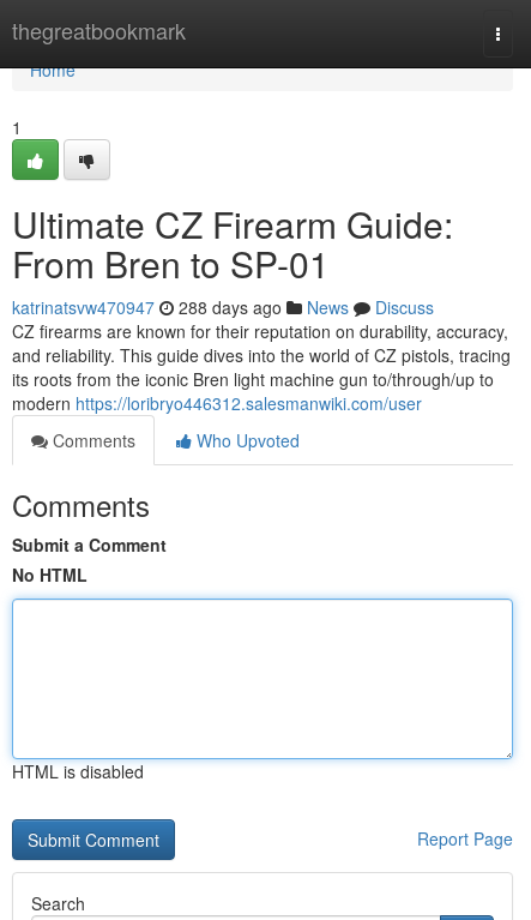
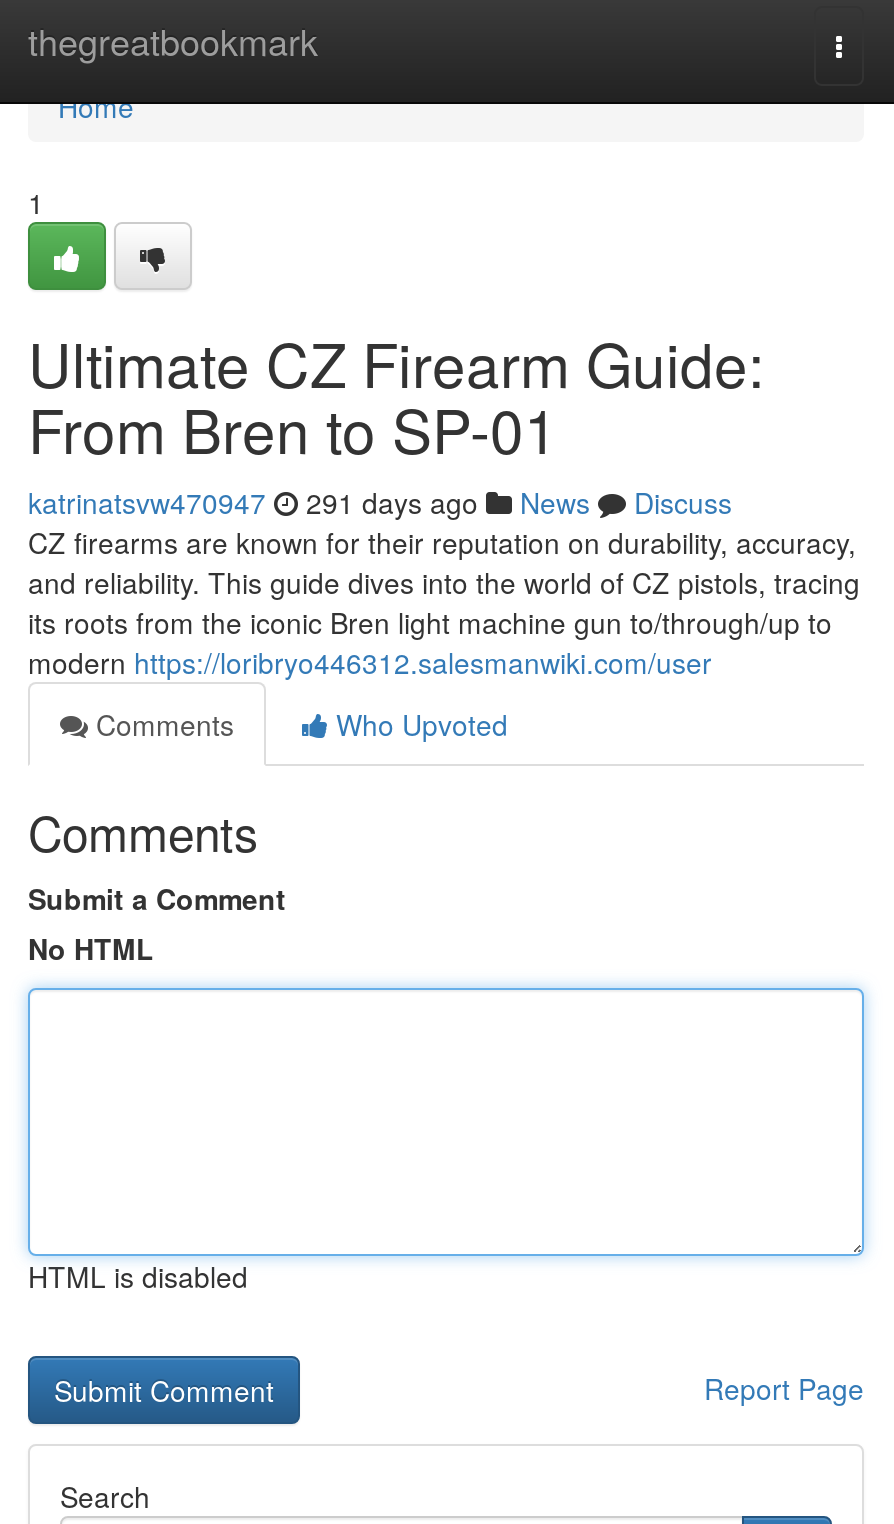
- katrinatsvw470947 288 days ago News Discuss
+ katrinatsvw470947 291 days ago News Discuss
